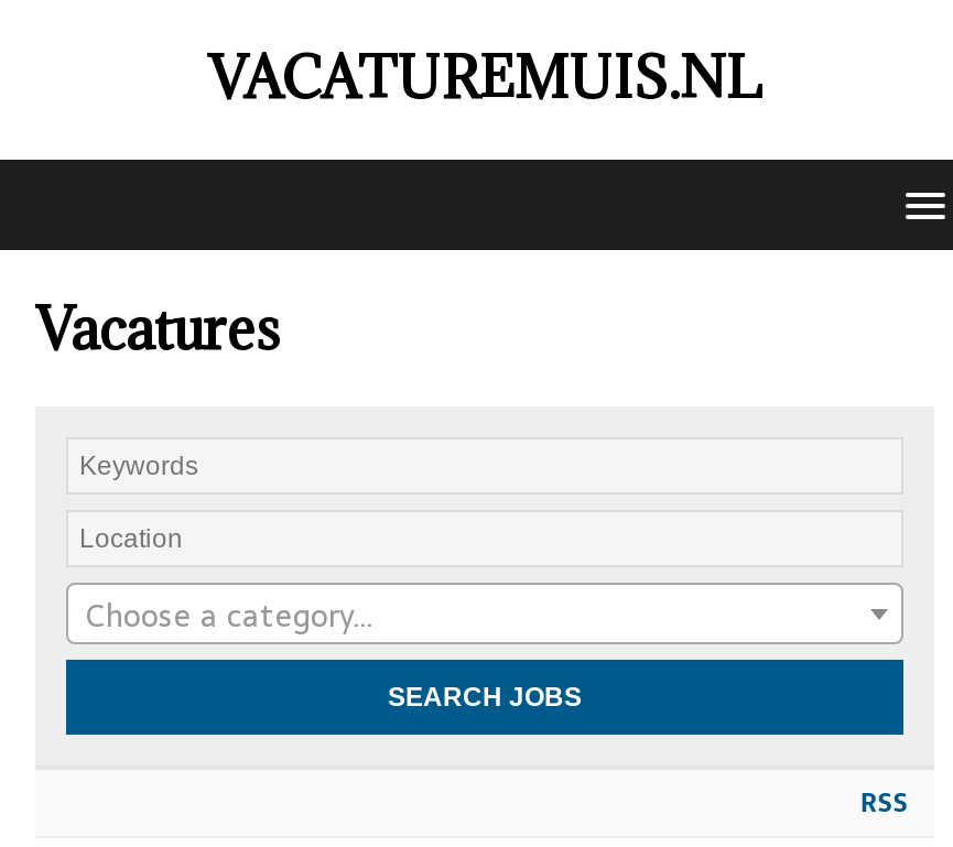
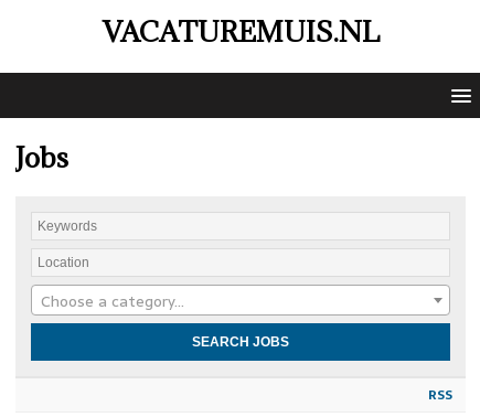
- Vacatures
+ Jobs
